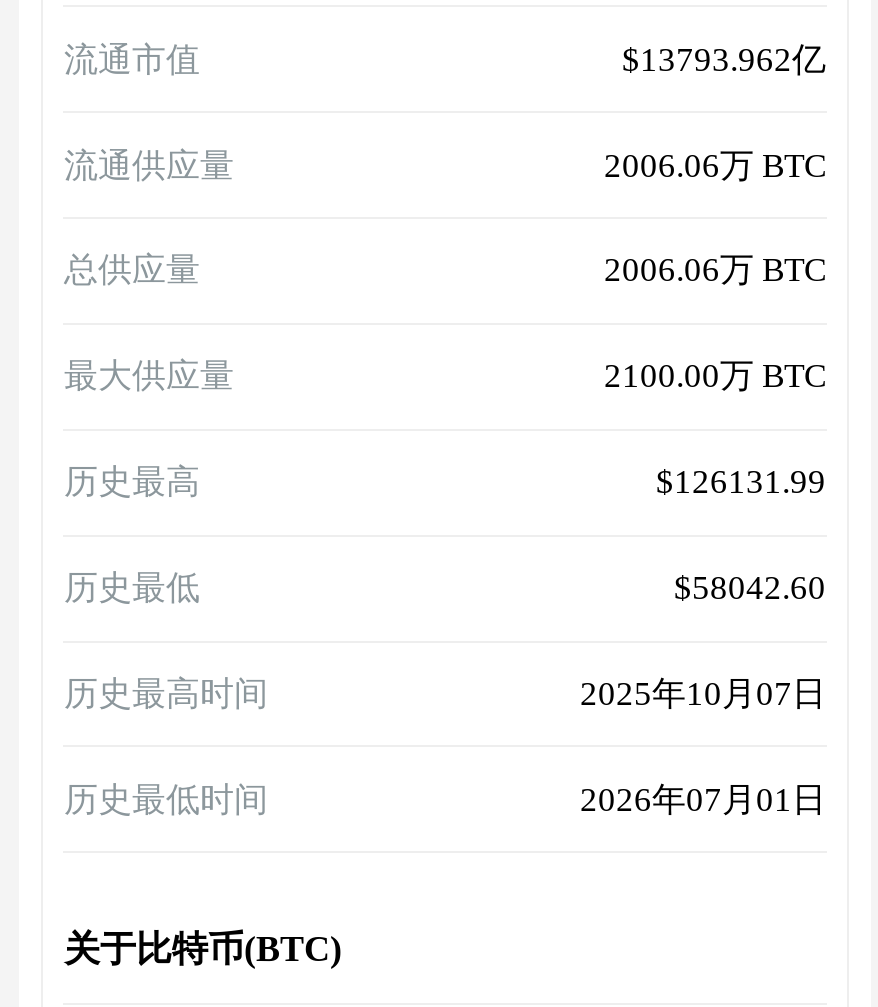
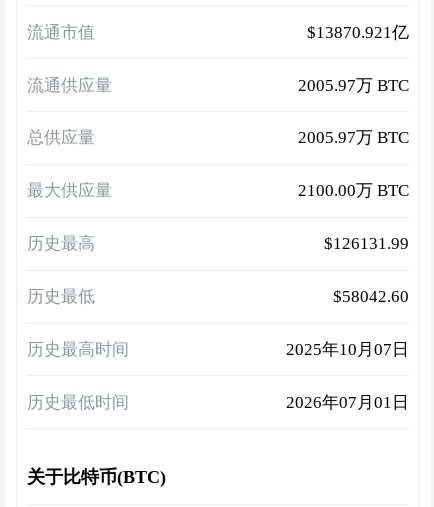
- $13793.962亿
+ $13870.921亿

- 2006.06万 BTC
+ 2005.97万 BTC

- 2006.06万 BTC
+ 2005.97万 BTC
